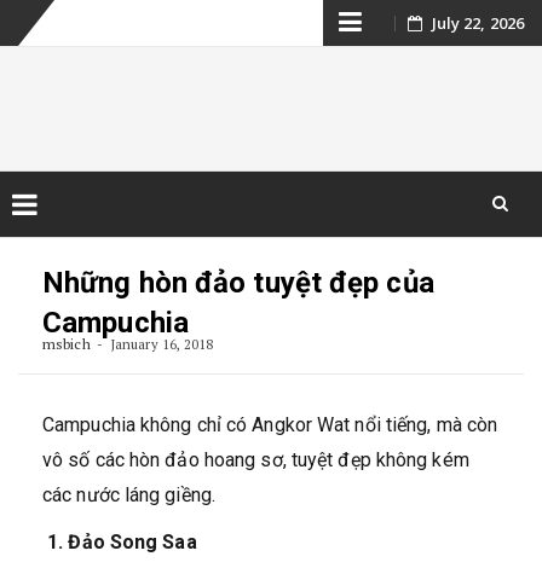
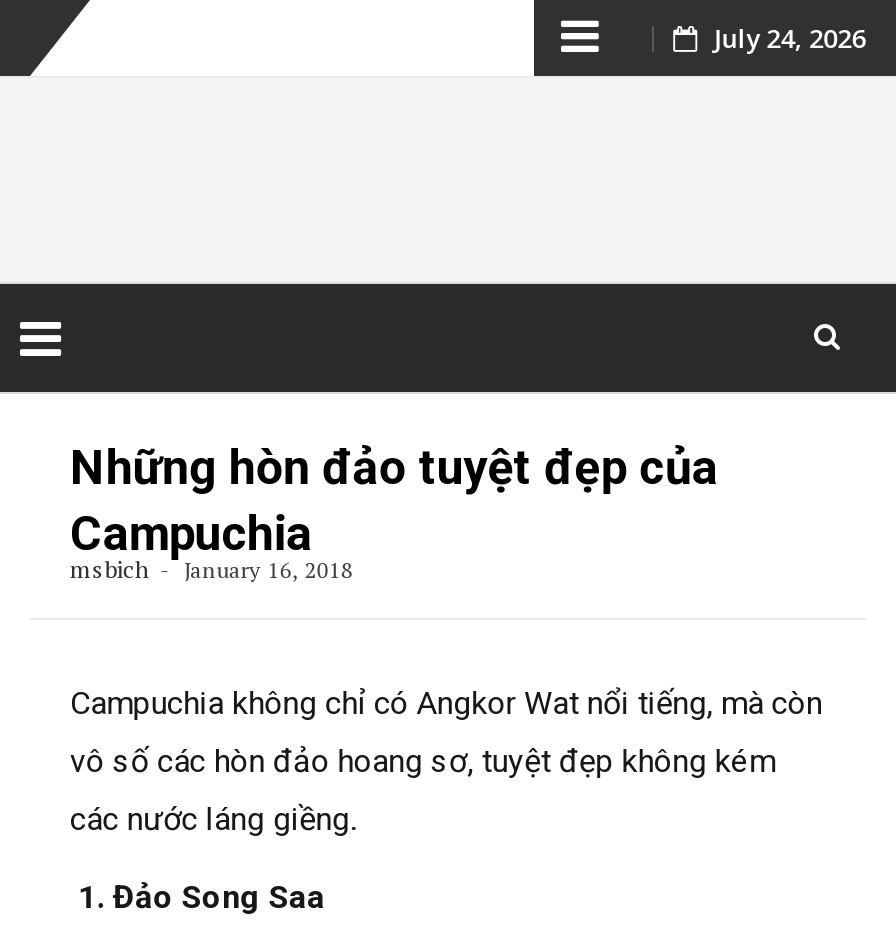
- July 22, 2026
+ July 24, 2026
